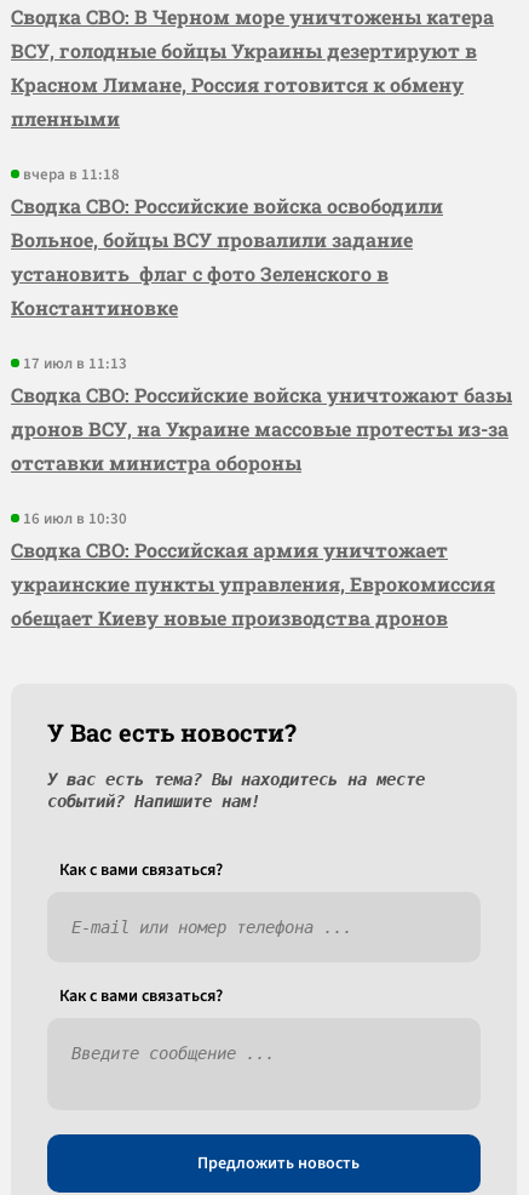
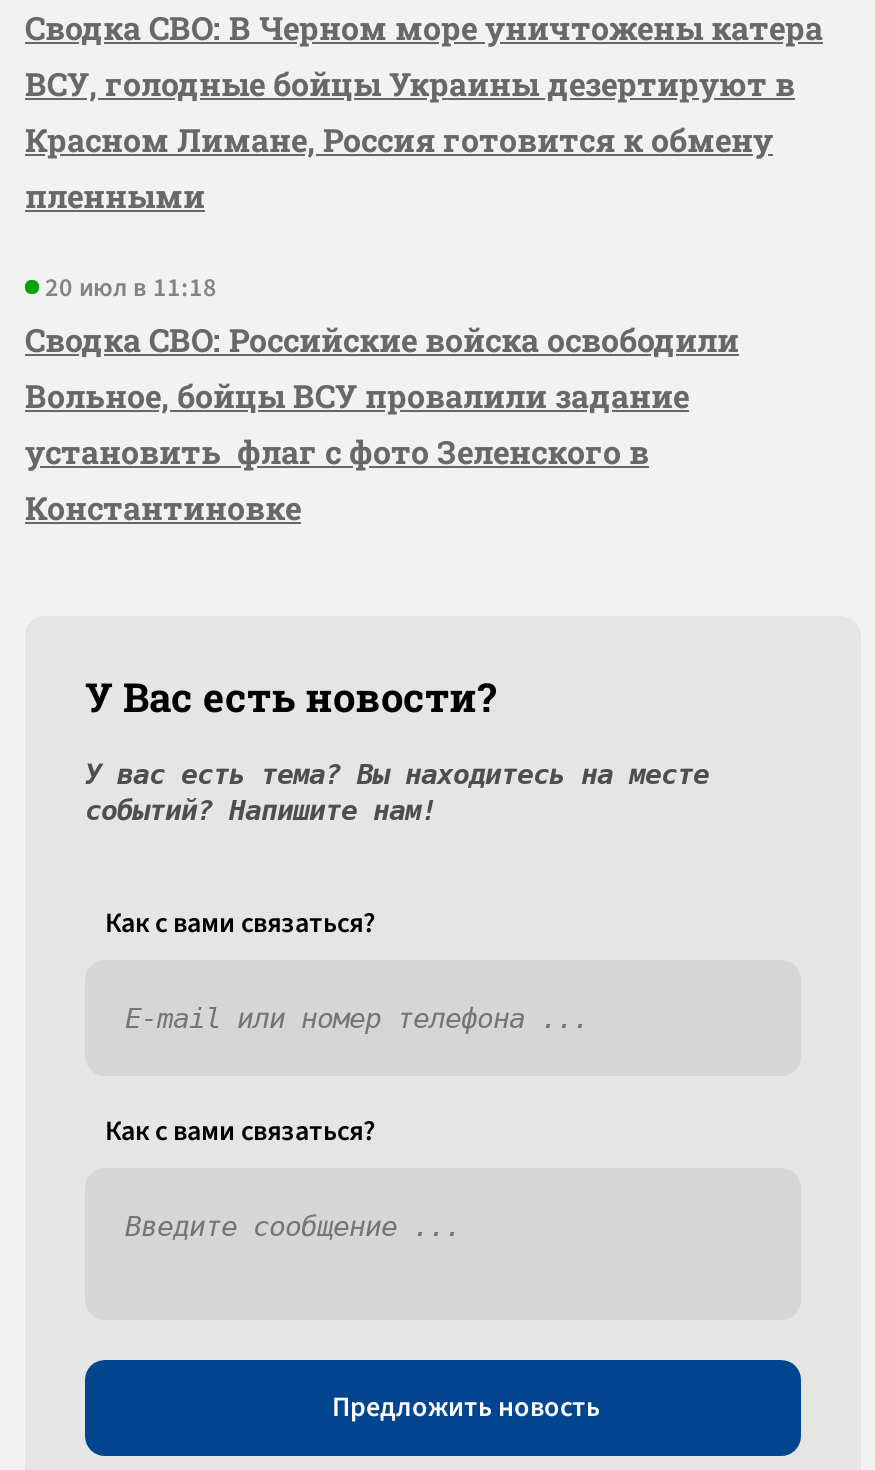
- вчера в 11:18
+ 20 июл в 11:18

- 17 июл в 11:13
- Сводка СВО: Российские войска уничтожают базы
- дронов ВСУ, на Украине массовые протесты из-за
- отставки министра обороны
- 16 июл в 10:30
- Сводка СВО: Российская армия уничтожает
- украинские пункты управления, Еврокомиссия
- обещает Киеву новые производства дронов
